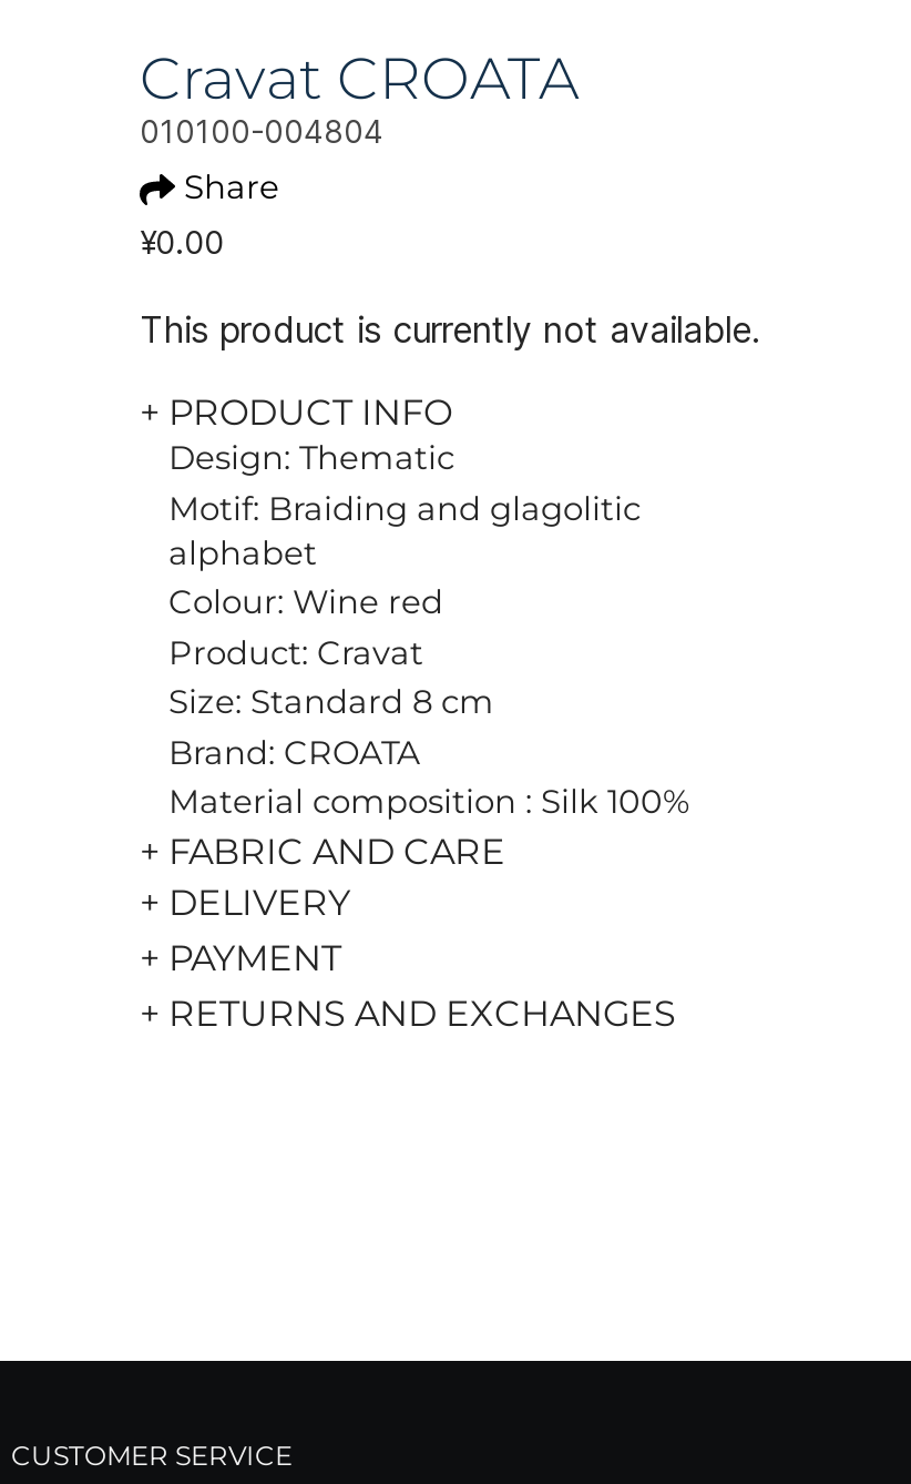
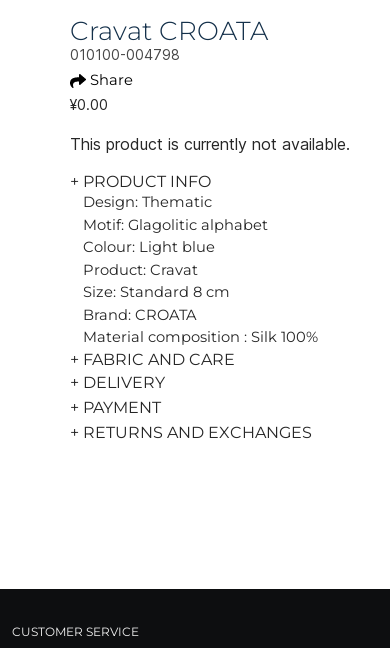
- 010100-004804
+ 010100-004798

- Motif: Braiding and glagolitic
- alphabet
- Colour: Wine red
+ Motif: Glagolitic alphabet
+ Colour: Light blue
